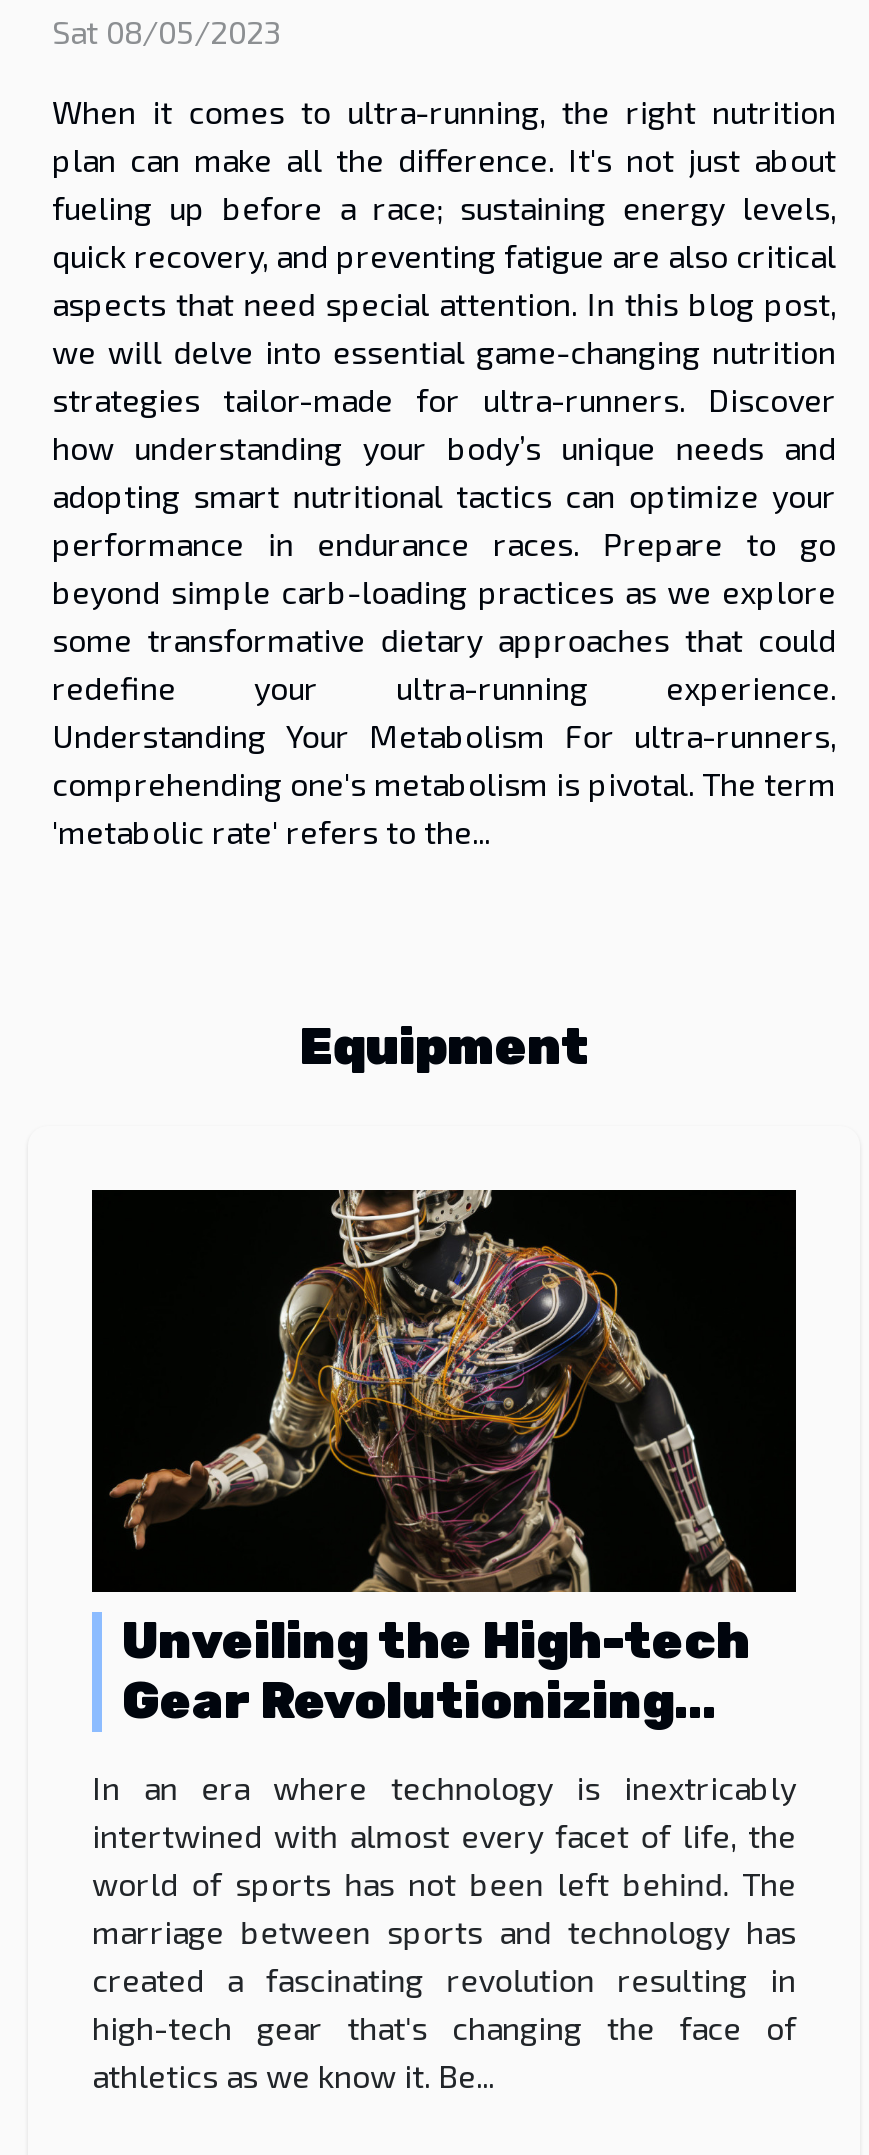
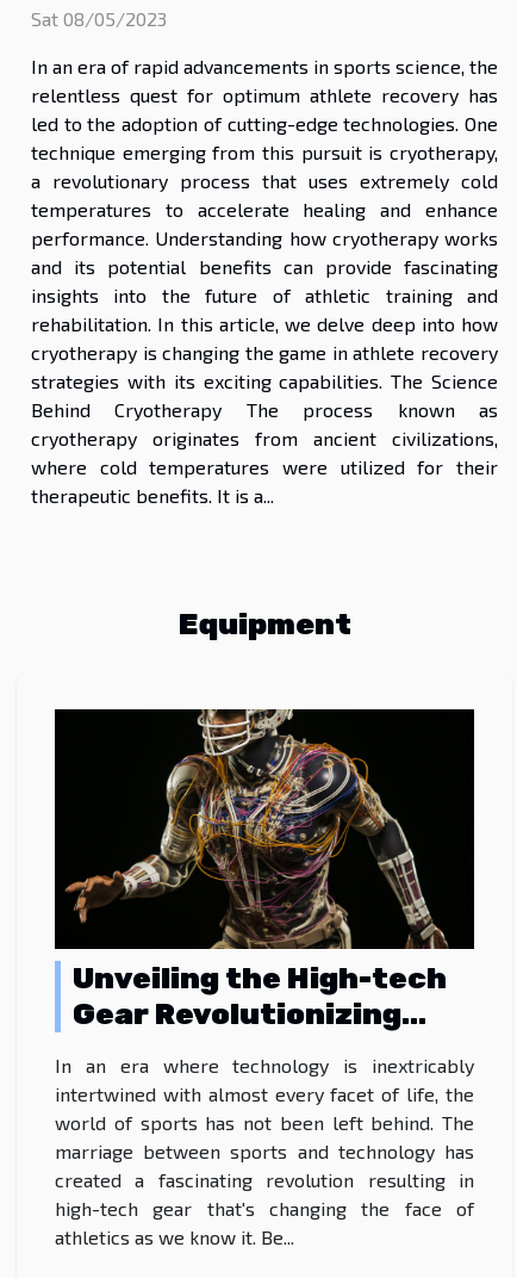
- When it comes to ultra-running, the right nutrition
- plan can make all the difference. It's not just about
- fueling up before a race; sustaining energy levels,
- quick recovery, and preventing fatigue are also critical
- aspects that need special attention. In this blog post,
- we will delve into essential game-changing nutrition
- strategies tailor-made for ultra-runners. Discover
- how understanding your body’s unique needs and
- adopting smart nutritional tactics can optimize your
- performance in endurance races. Prepare to go
- beyond simple carb-loading practices as we explore
- some transformative dietary approaches that could
- redefine your ultra-running experience.
- Understanding Your Metabolism For ultra-runners,
- comprehending one's metabolism is pivotal. The term
- 'metabolic rate' refers to the...
+ In an era of rapid advancements in sports science, the
+ relentless quest for optimum athlete recovery has
+ led to the adoption of cutting-edge technologies. One
+ technique emerging from this pursuit is cryotherapy,
+ a revolutionary process that uses extremely cold
+ temperatures to accelerate healing and enhance
+ performance. Understanding how cryotherapy works
+ and its potential benefits can provide fascinating
+ insights into the future of athletic training and
+ rehabilitation. In this article, we delve deep into how
+ cryotherapy is changing the game in athlete recovery
+ strategies with its exciting capabilities. The Science
+ Behind Cryotherapy The process known as
+ cryotherapy originates from ancient civilizations,
+ where cold temperatures were utilized for their
+ therapeutic benefits. It is a...
